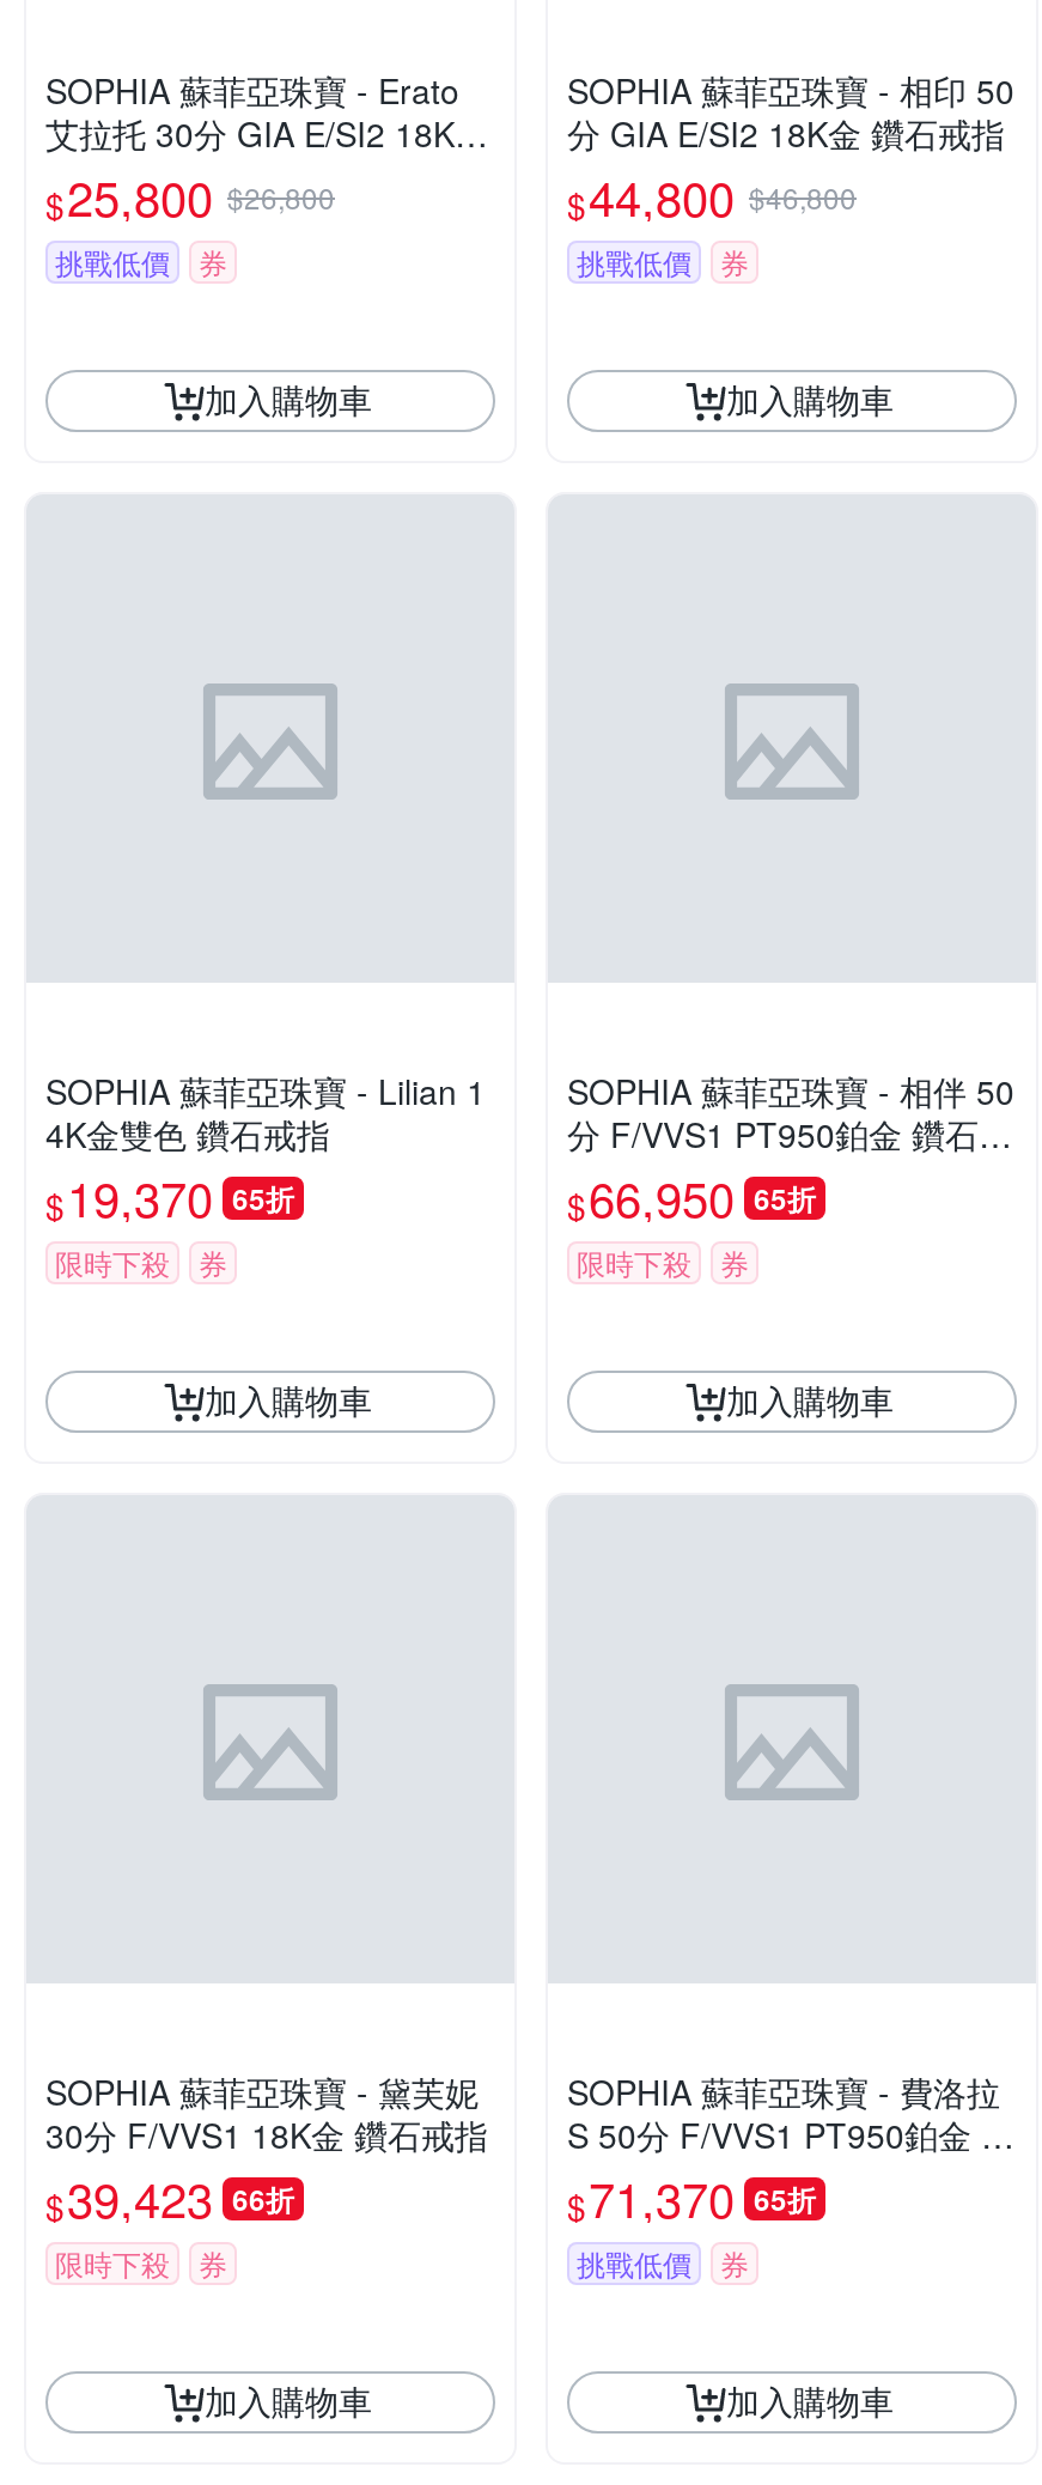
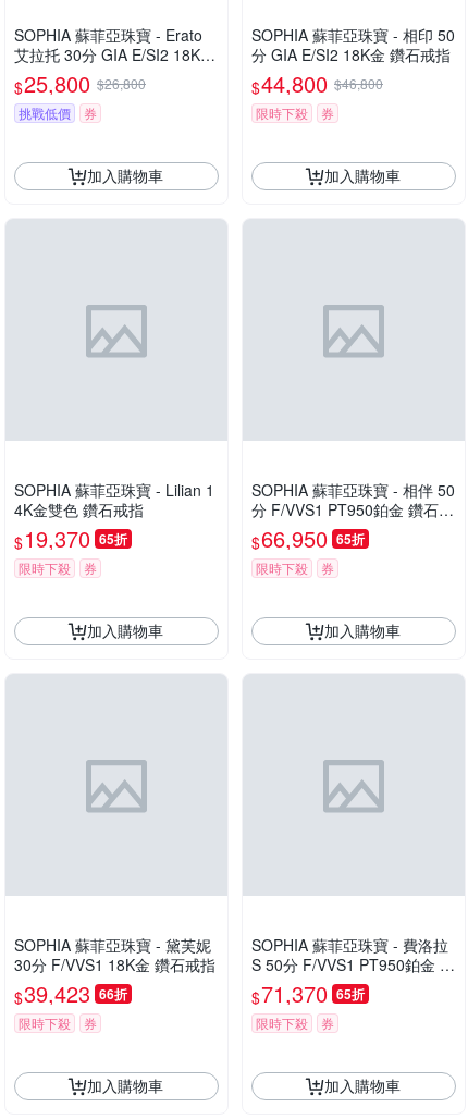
- 挑戰低價
+ 限時下殺

- 挑戰低價
+ 限時下殺
